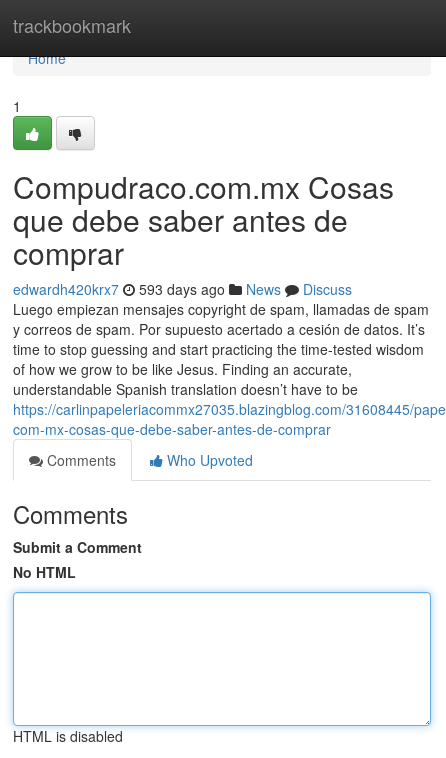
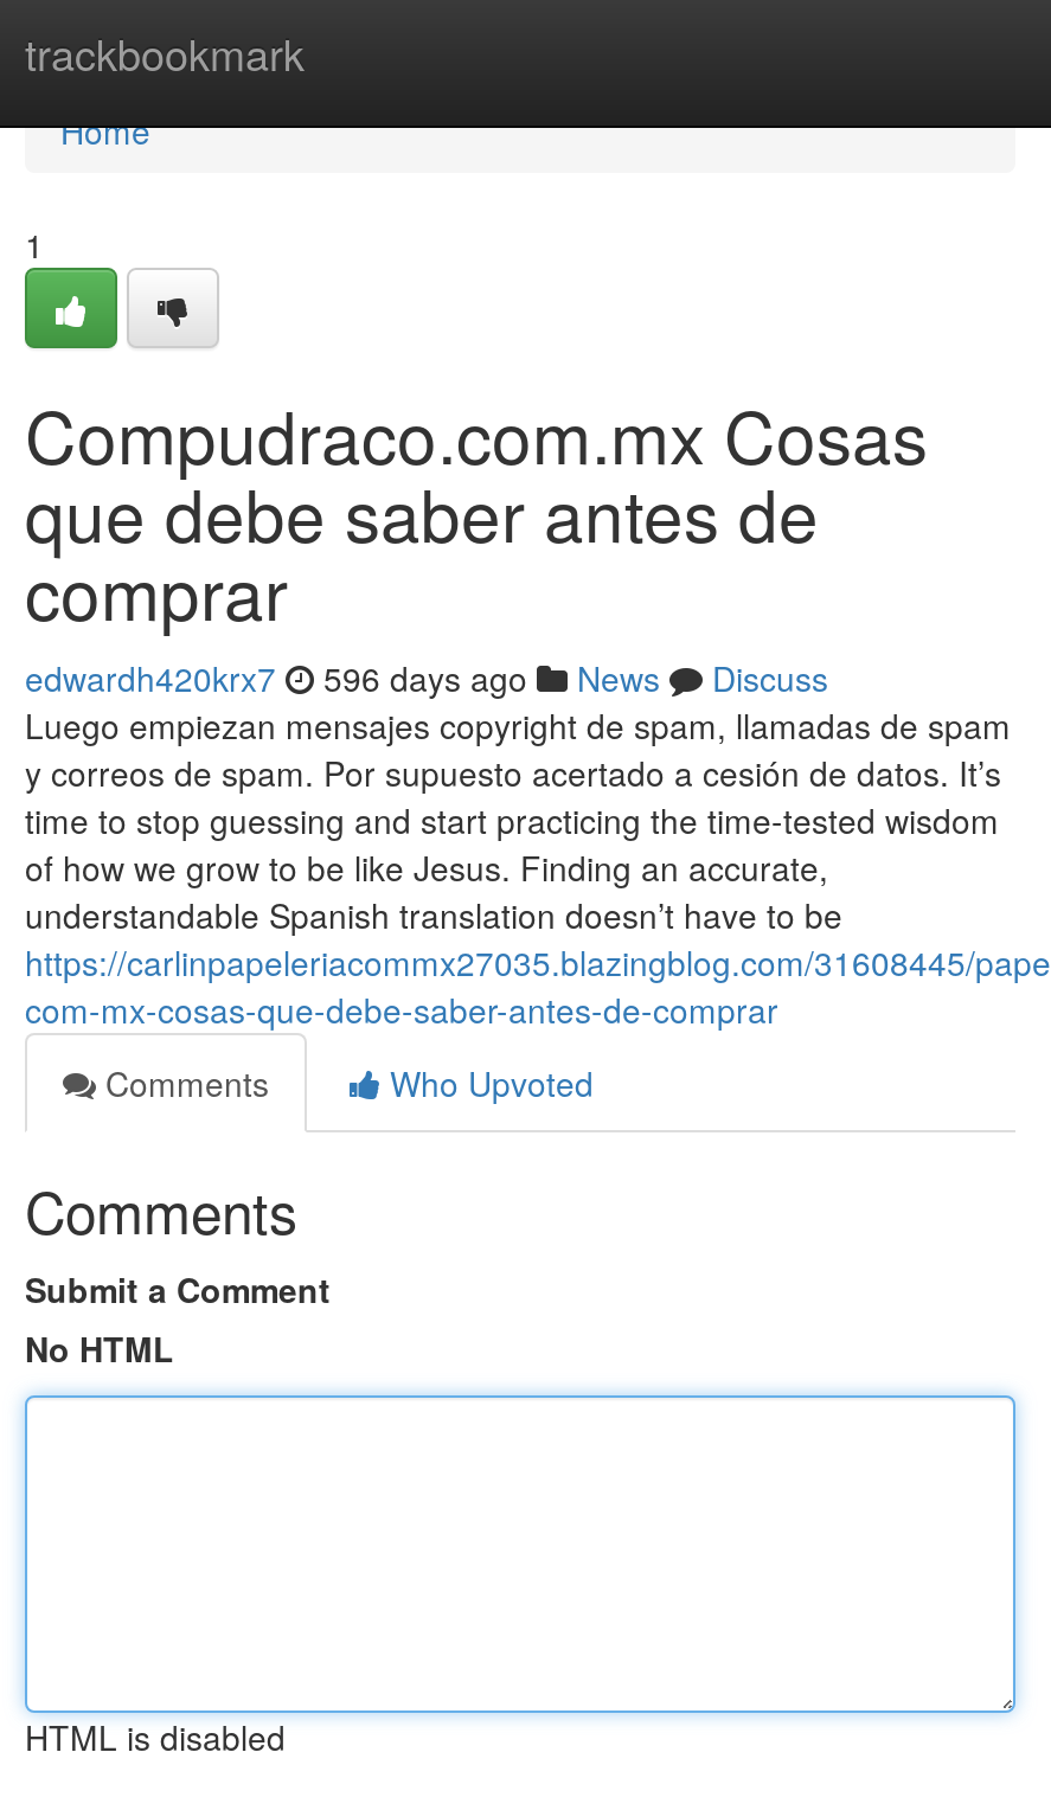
- edwardh420krx7 593 days ago News Discuss
+ edwardh420krx7 596 days ago News Discuss
